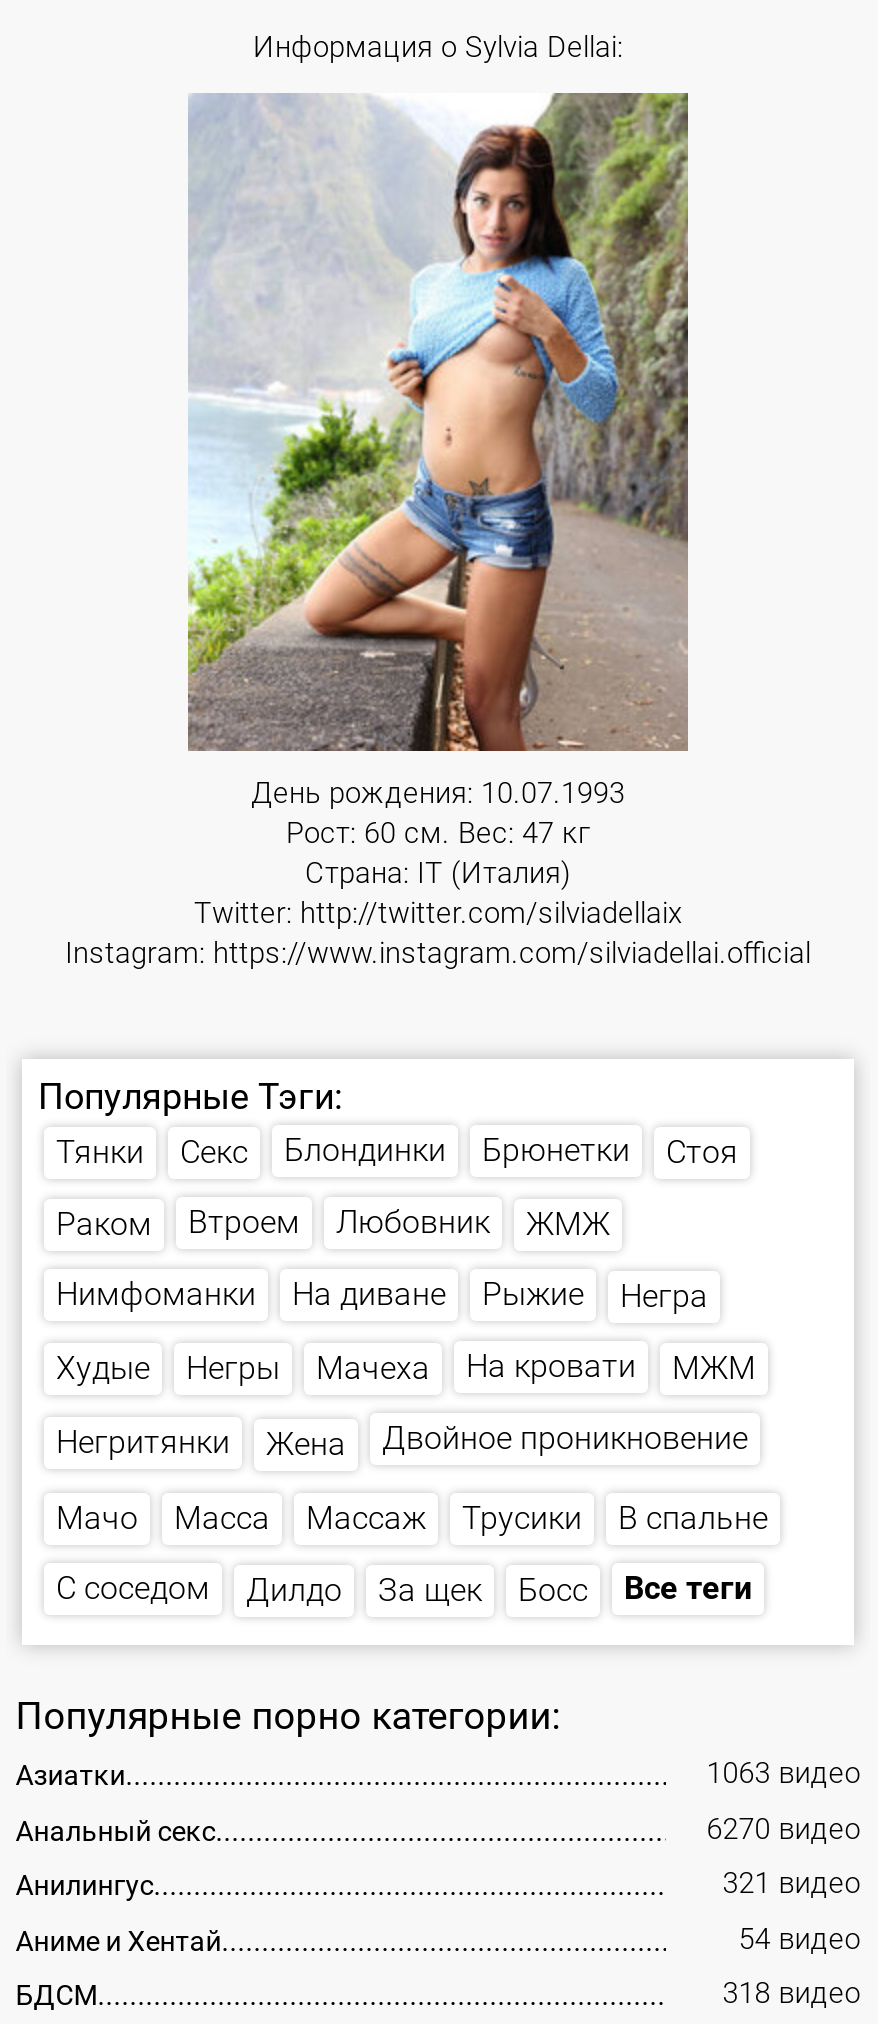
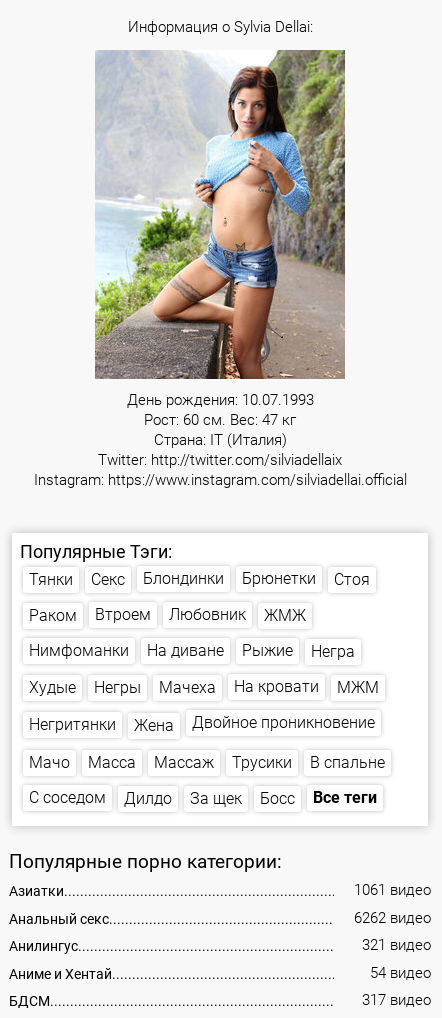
- 1063 видео
+ 1061 видео

- 6270 видео
+ 6262 видео

- 318 видео
+ 317 видео
